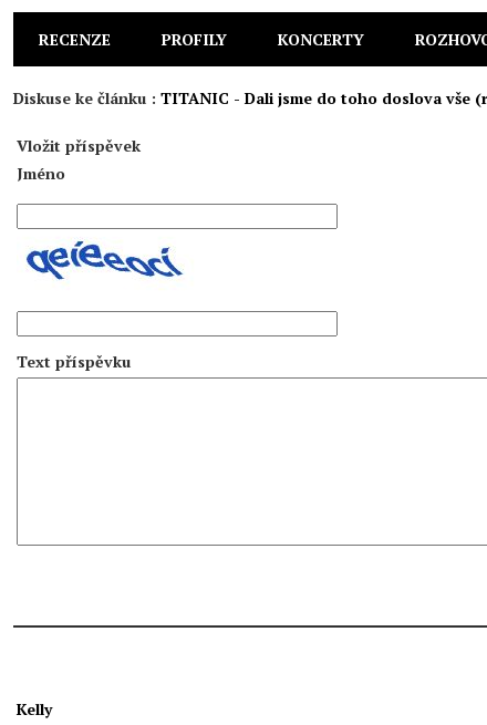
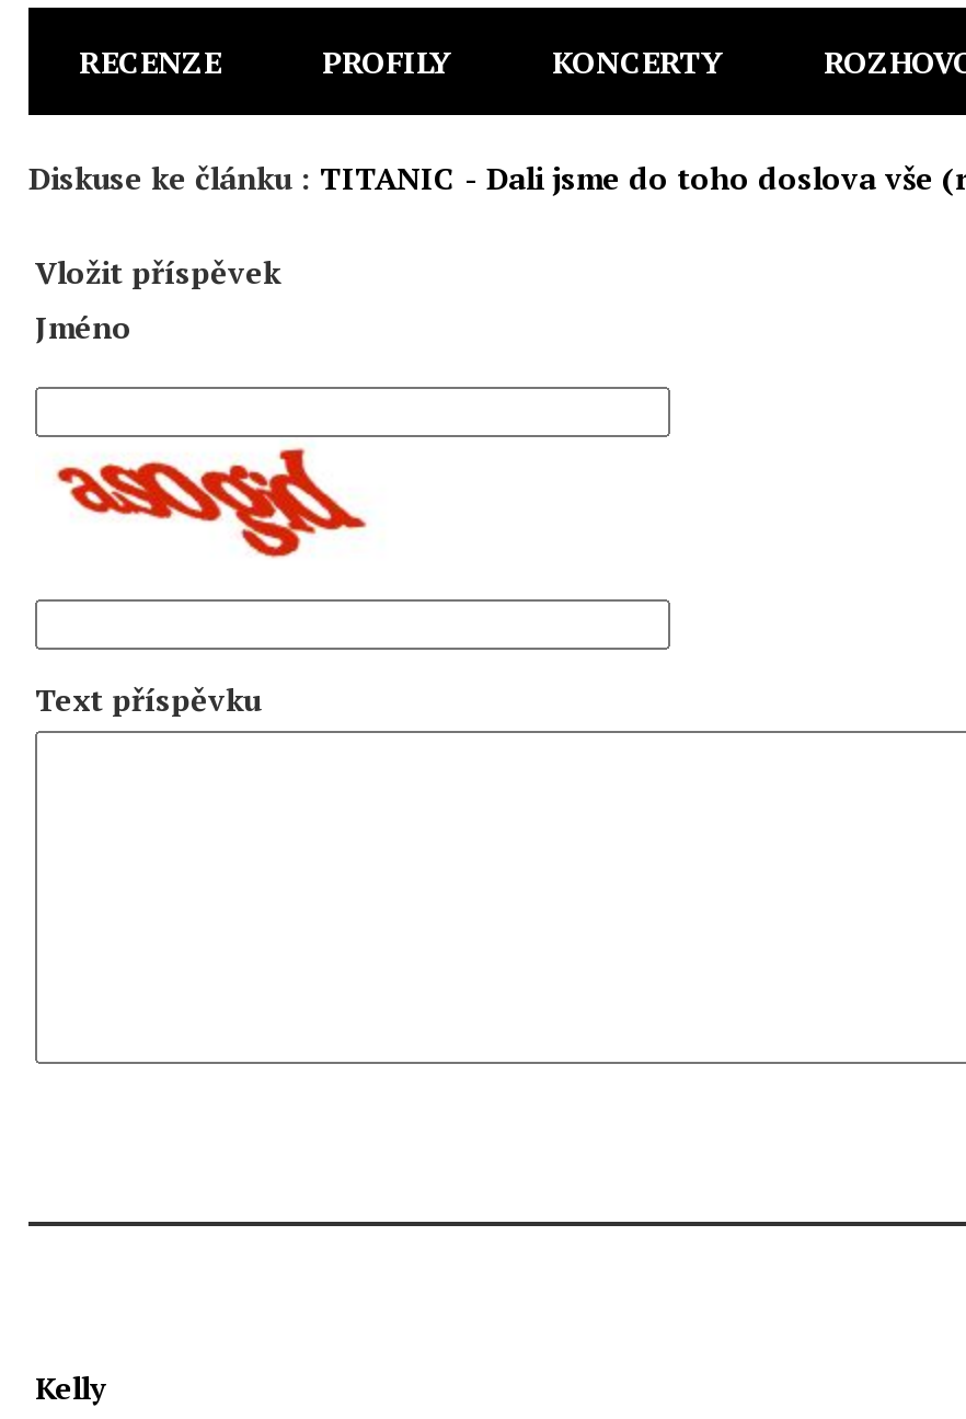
- [image]
+ [image]
